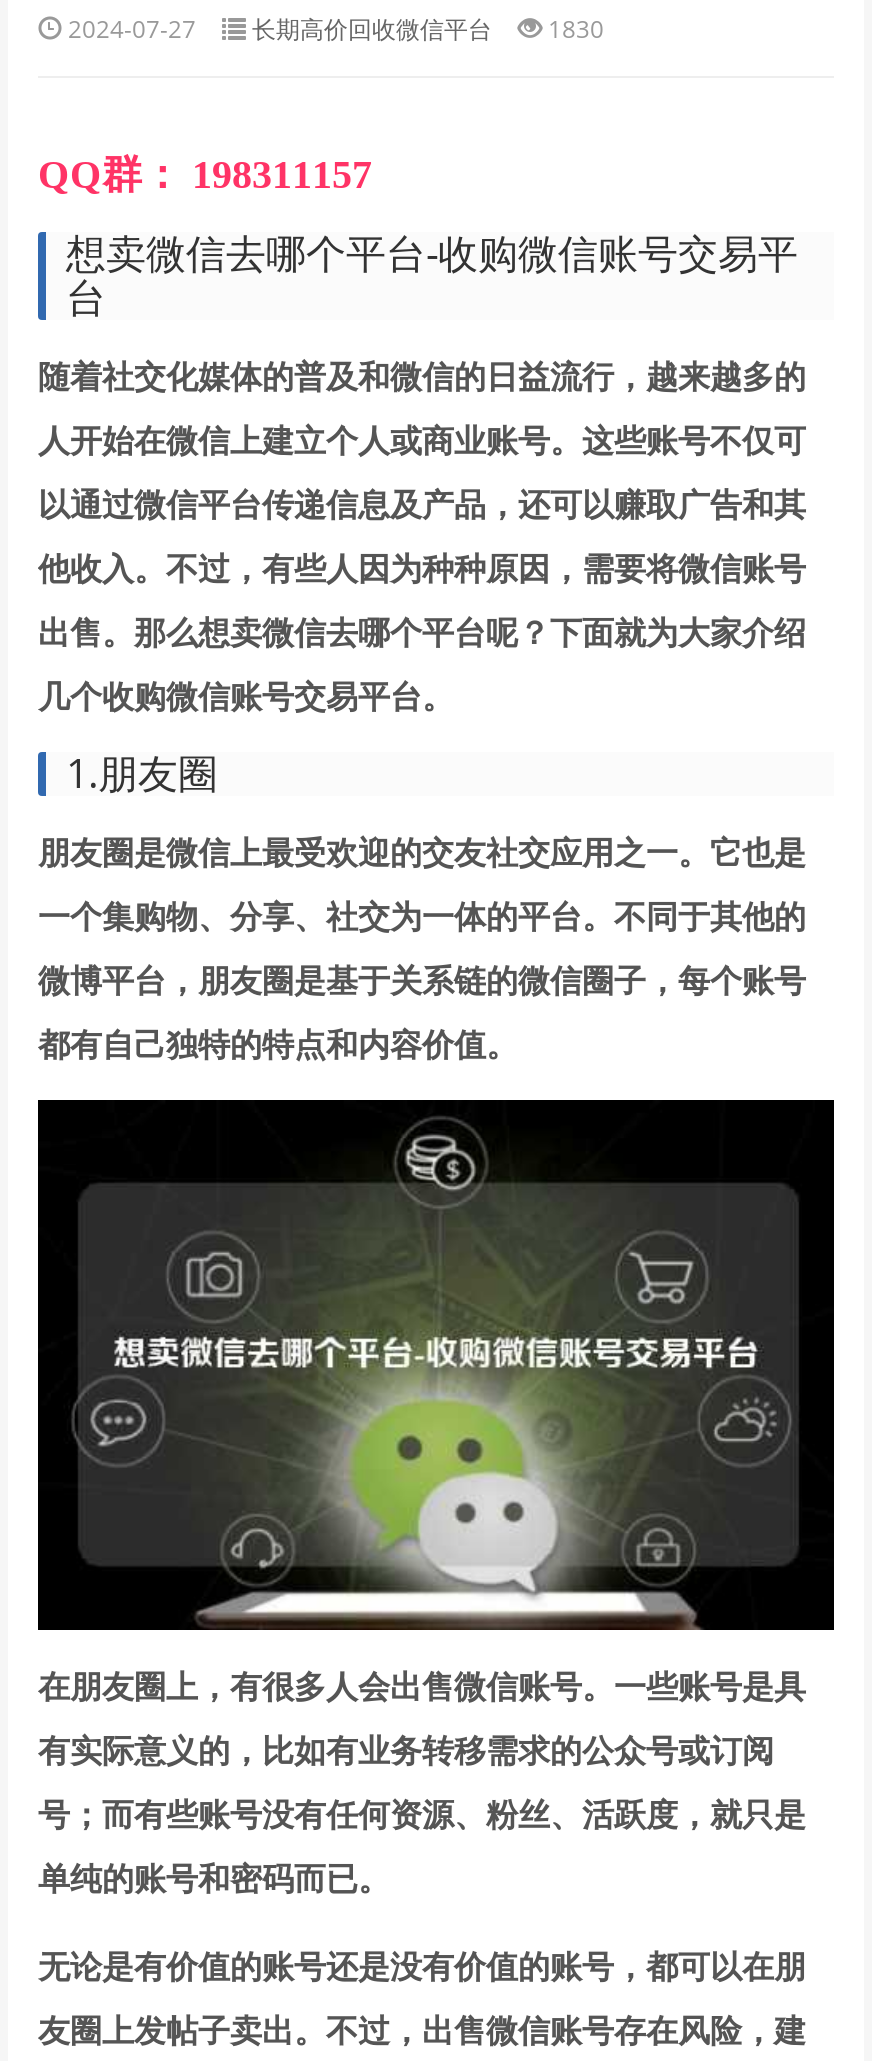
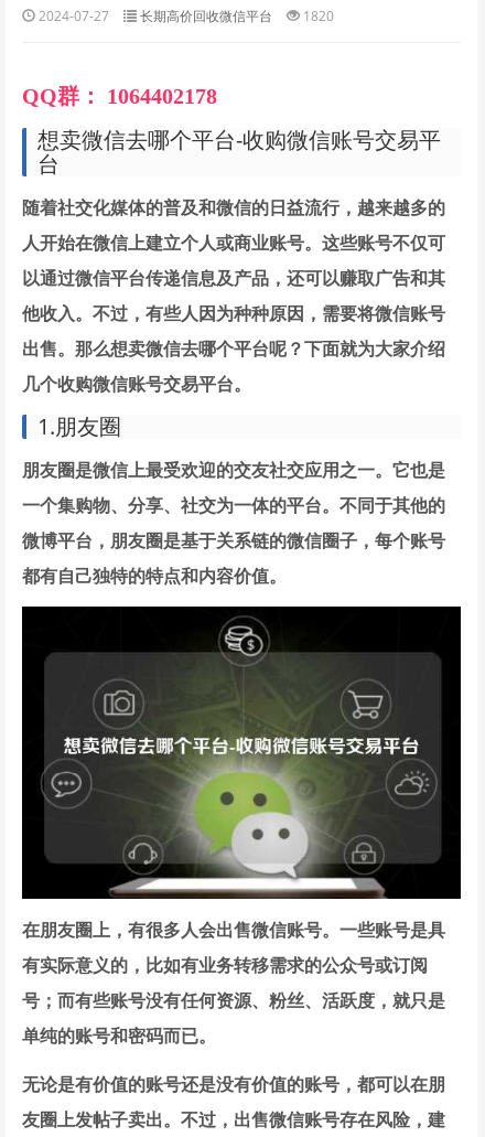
- 2024-07-27 长期高价回收微信平台 1830
+ 2024-07-27 长期高价回收微信平台 1820

- QQ群： 198311157
+ QQ群： 1064402178
